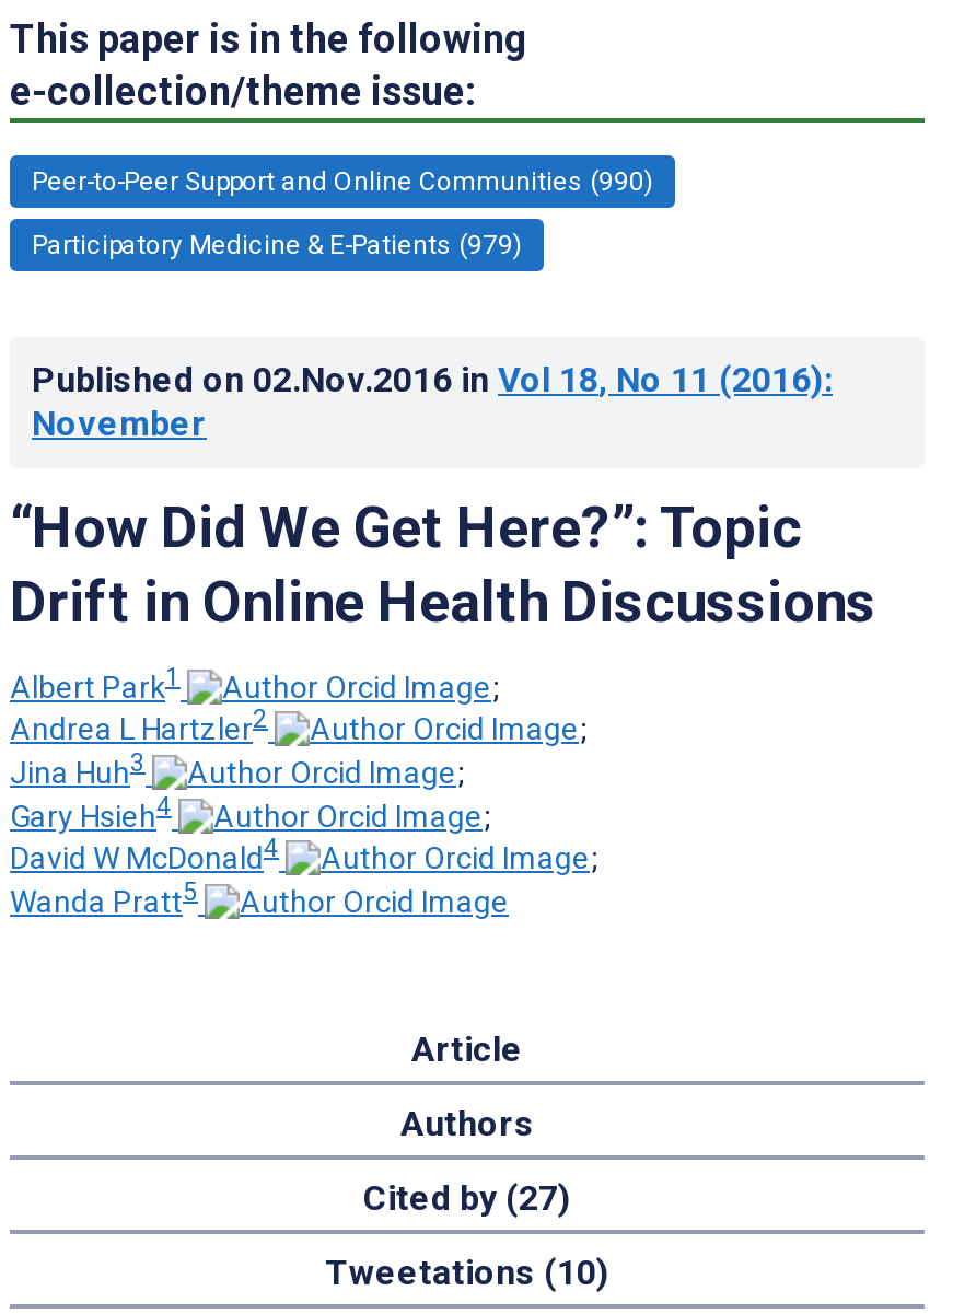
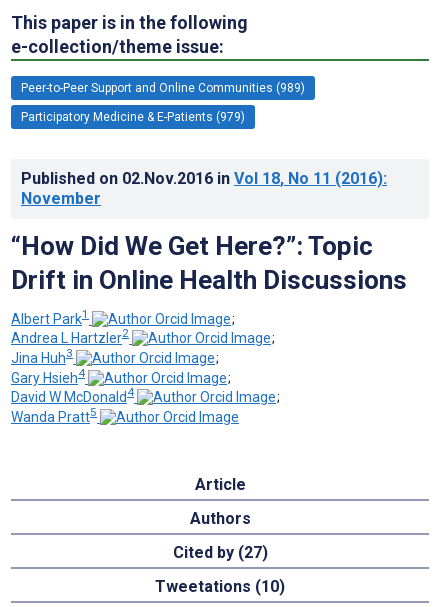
- Peer-to-Peer Support and Online Communities (990)
+ Peer-to-Peer Support and Online Communities (989)
